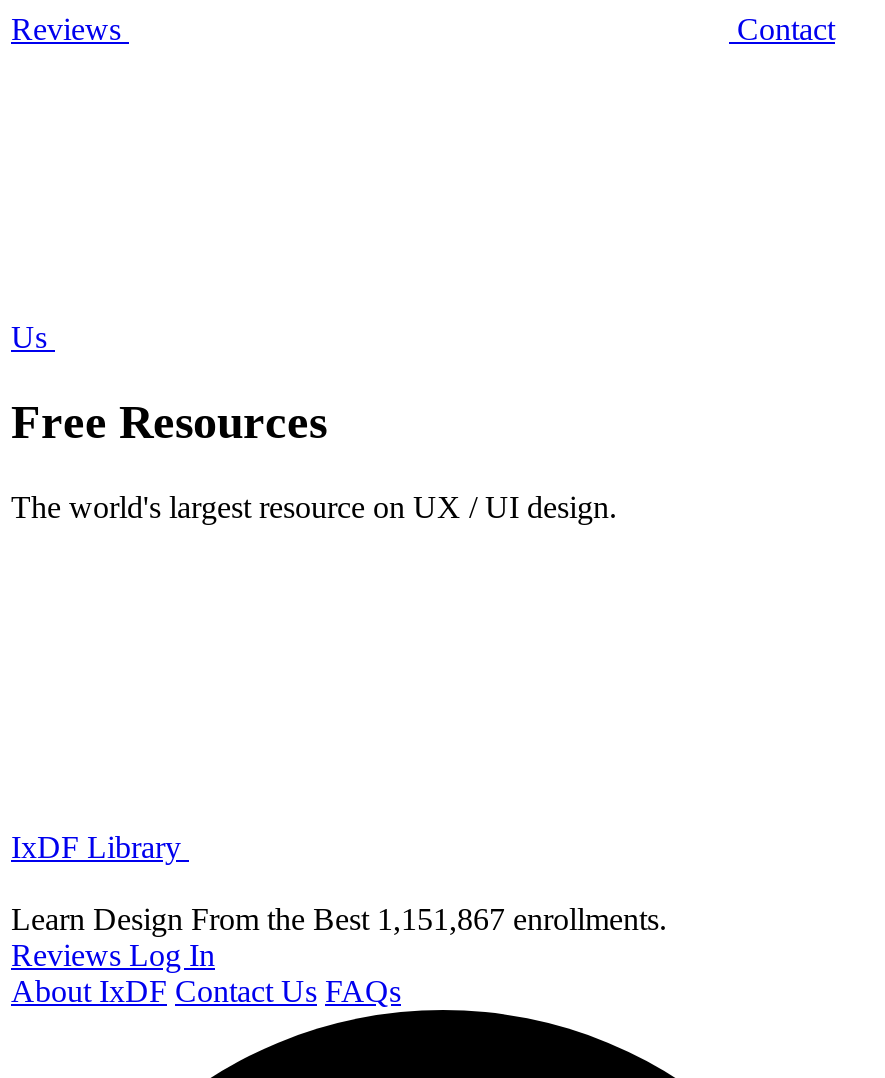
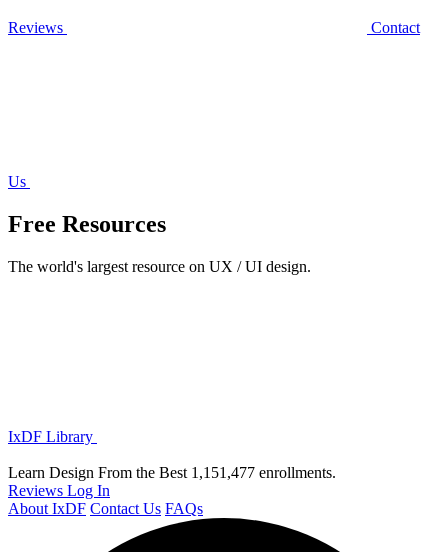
- Learn Design From the Best 1,151,867 enrollments.
+ Learn Design From the Best 1,151,477 enrollments.
